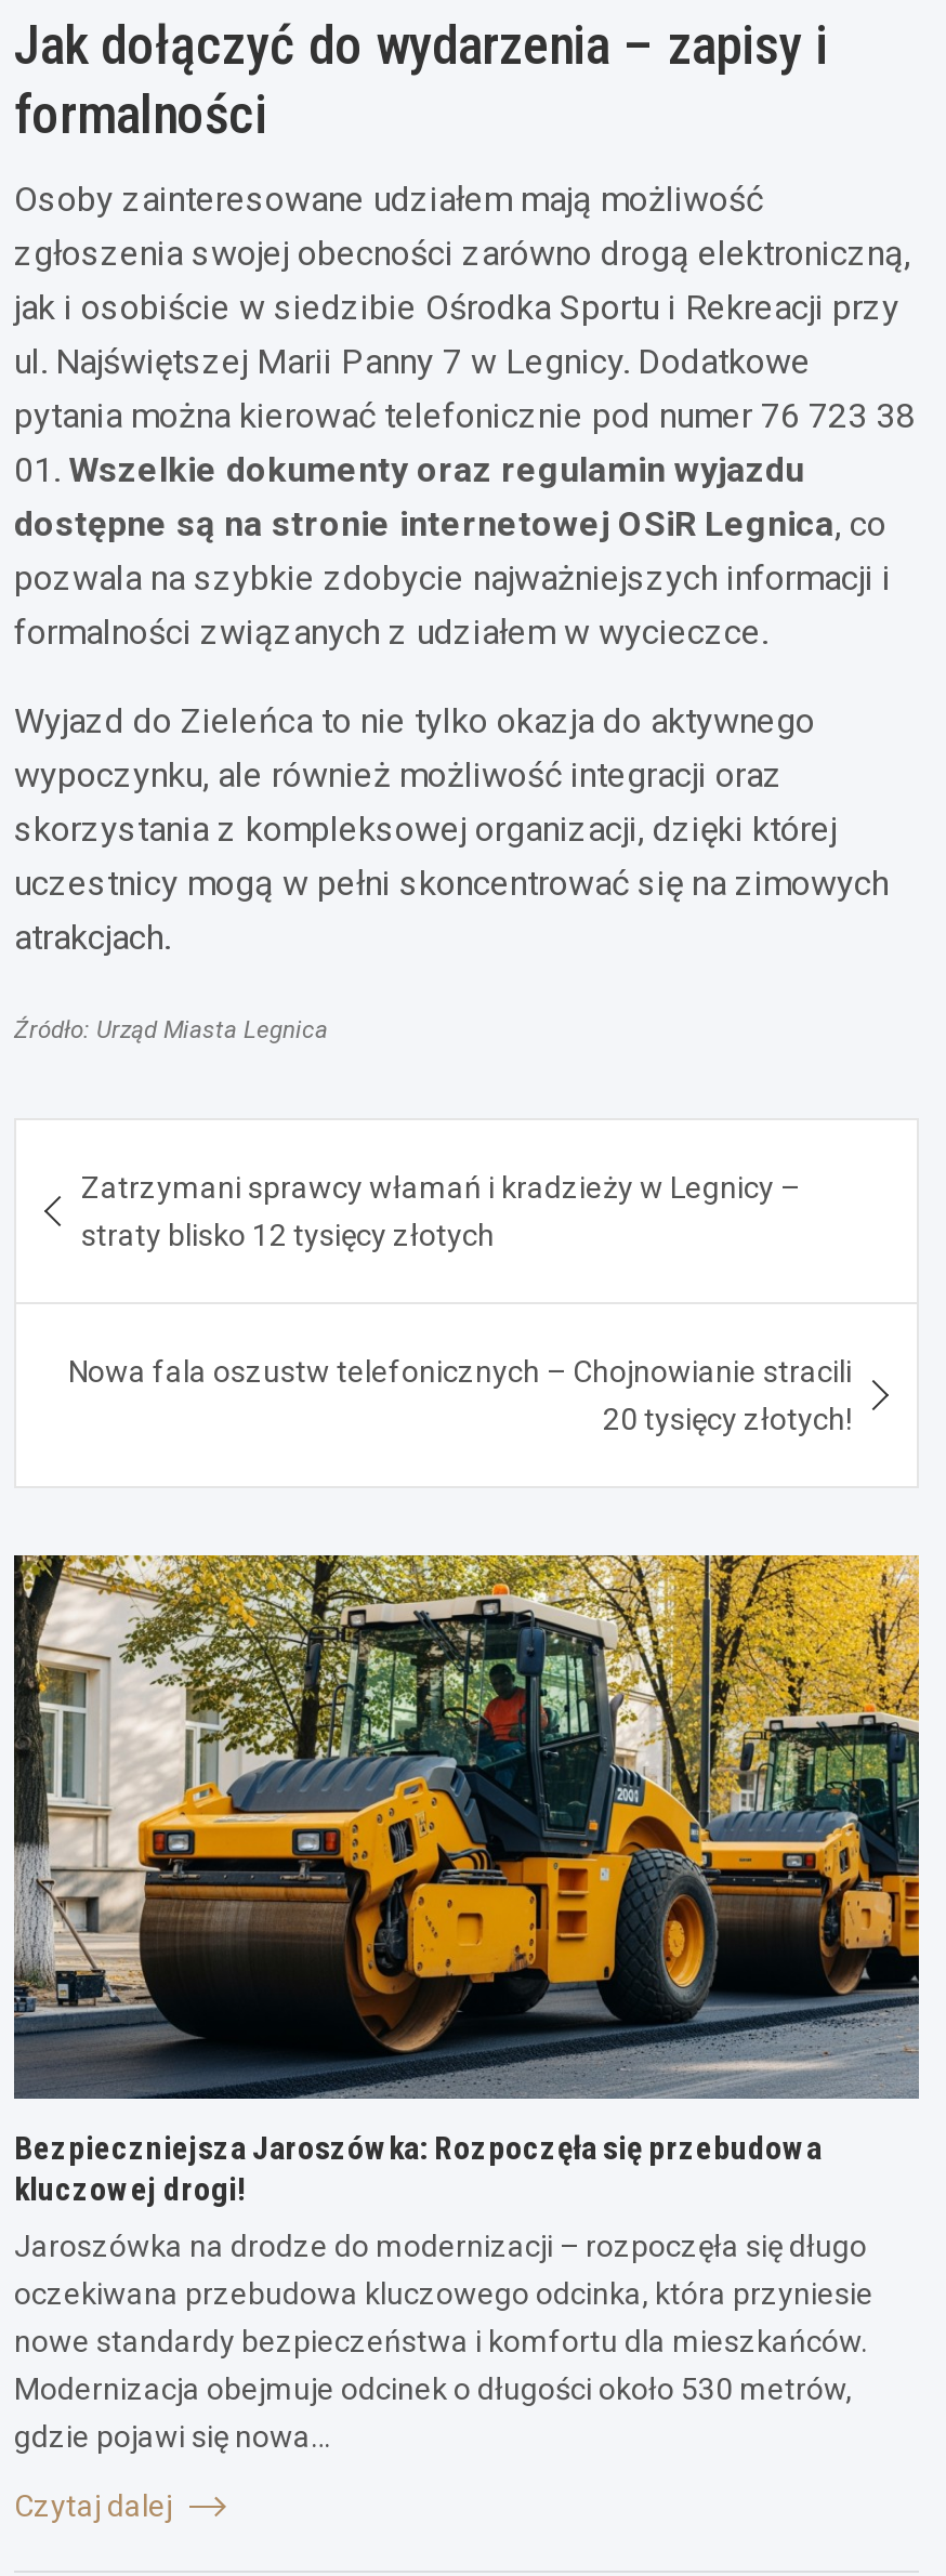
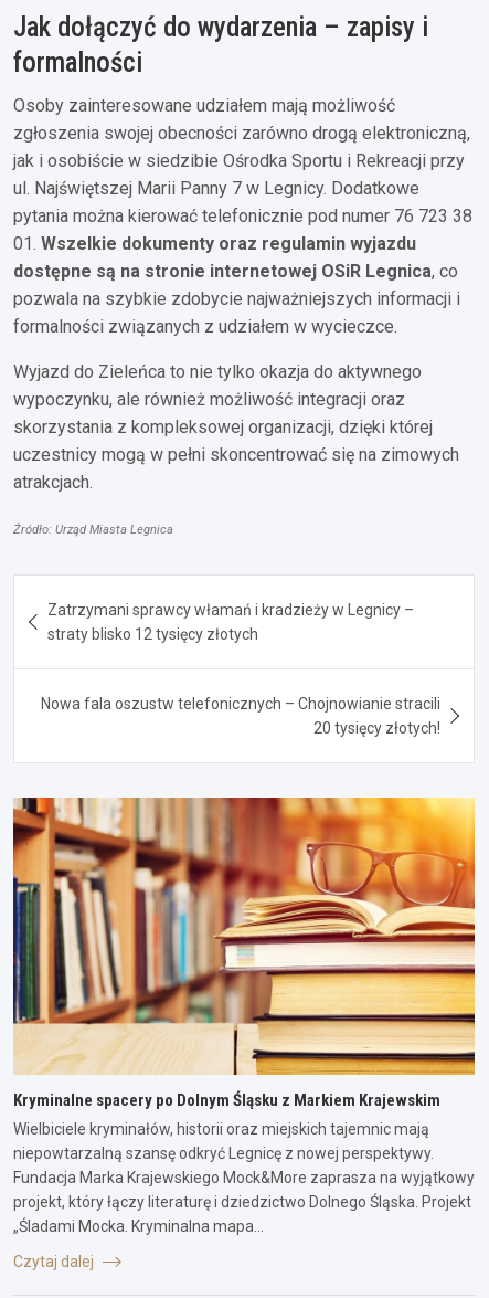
- [image]
- Bezpieczniejsza Jaroszówka: Rozpoczęła się przebudowa
- kluczowej drogi!
+ [image]
+ Kryminalne spacery po Dolnym Śląsku z Markiem Krajewskim

- Jaroszówka na drodze do modernizacji – rozpoczęła się długo
- oczekiwana przebudowa kluczowego odcinka, która przyniesie
- nowe standardy bezpieczeństwa i komfortu dla mieszkańców.
- Modernizacja obejmuje odcinek o długości około 530 metrów,
- gdzie pojawi się nowa…
+ Wielbiciele kryminałów, historii oraz miejskich tajemnic mają
+ niepowtarzalną szansę odkryć Legnicę z nowej perspektywy.
+ Fundacja Marka Krajewskiego Mock&More zaprasza na wyjątkowy
+ projekt, który łączy literaturę i dziedzictwo Dolnego Śląska. Projekt
+ „Śladami Mocka. Kryminalna mapa…
